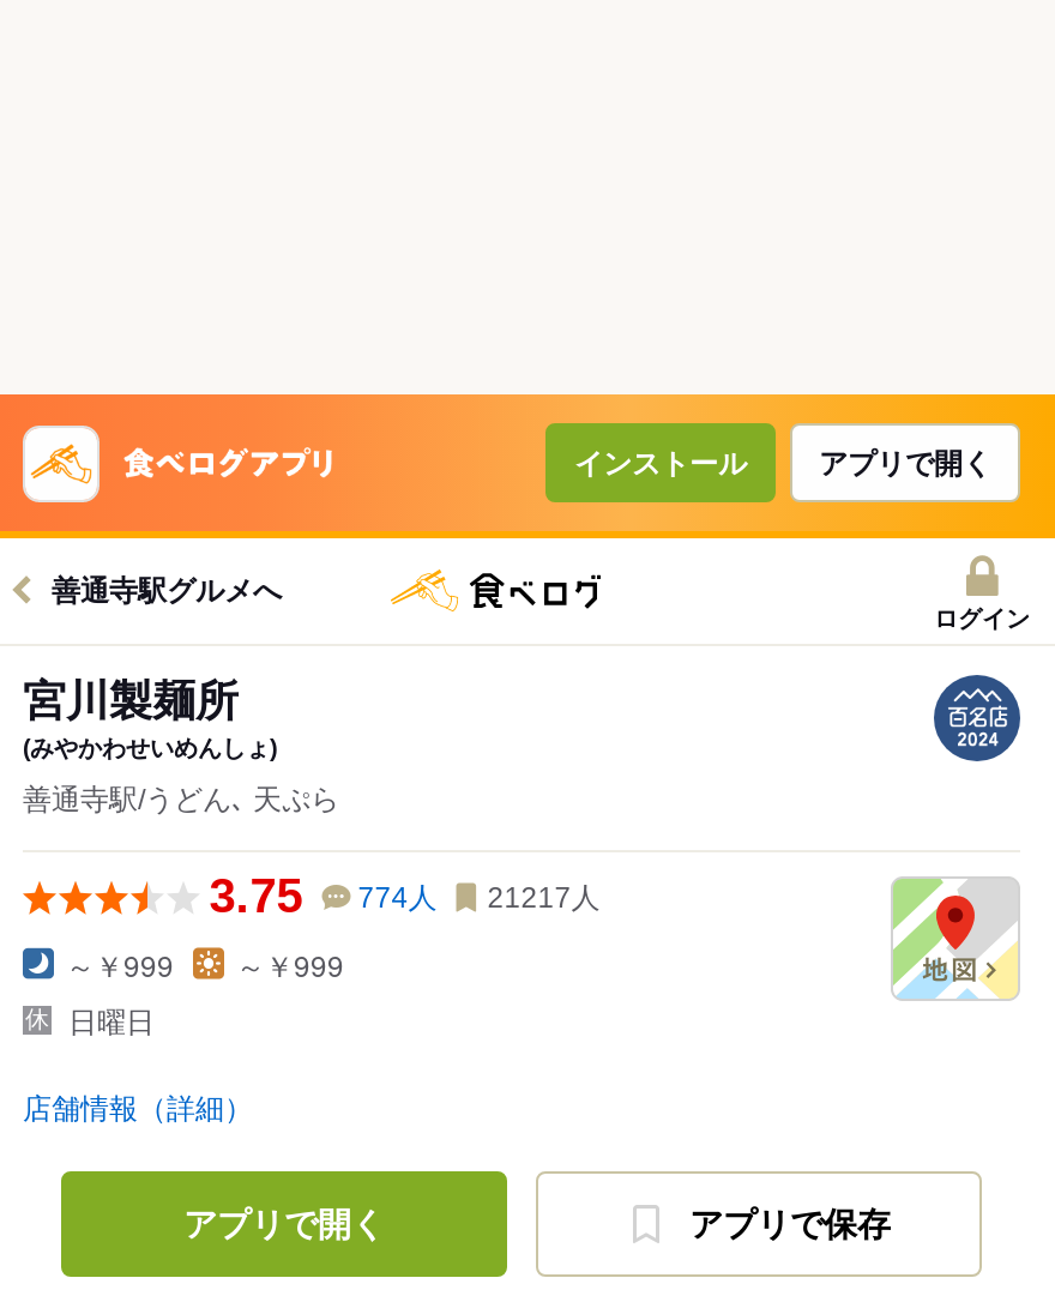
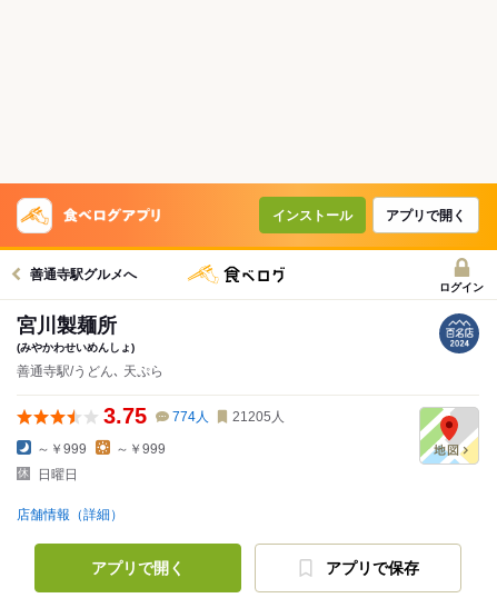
- 3.75 774人 21217人
+ 3.75 774人 21205人
